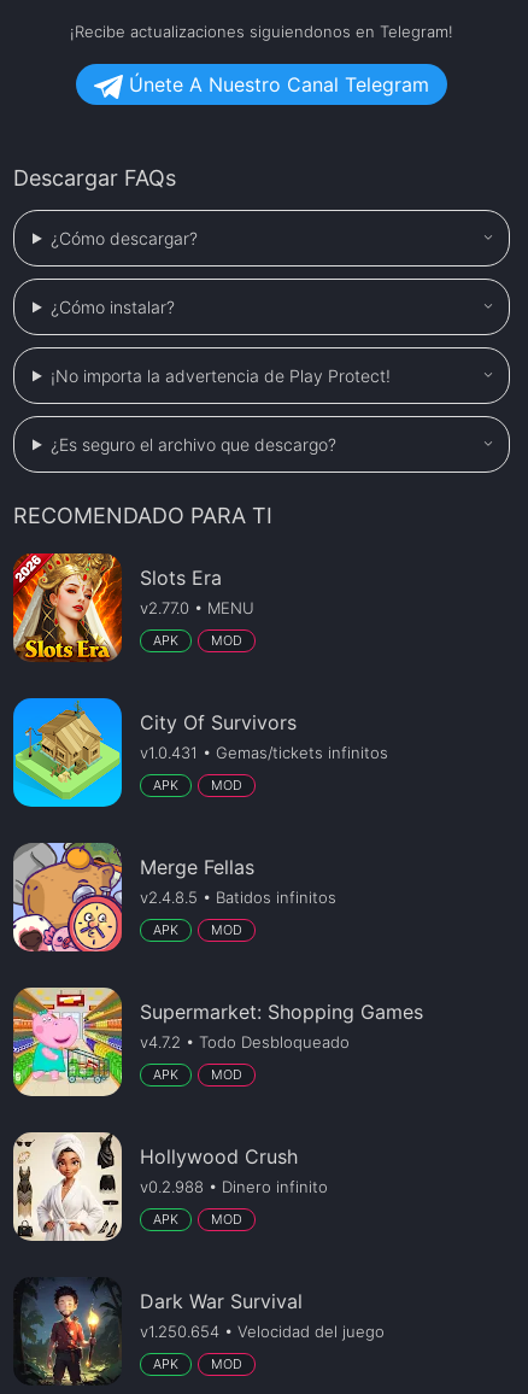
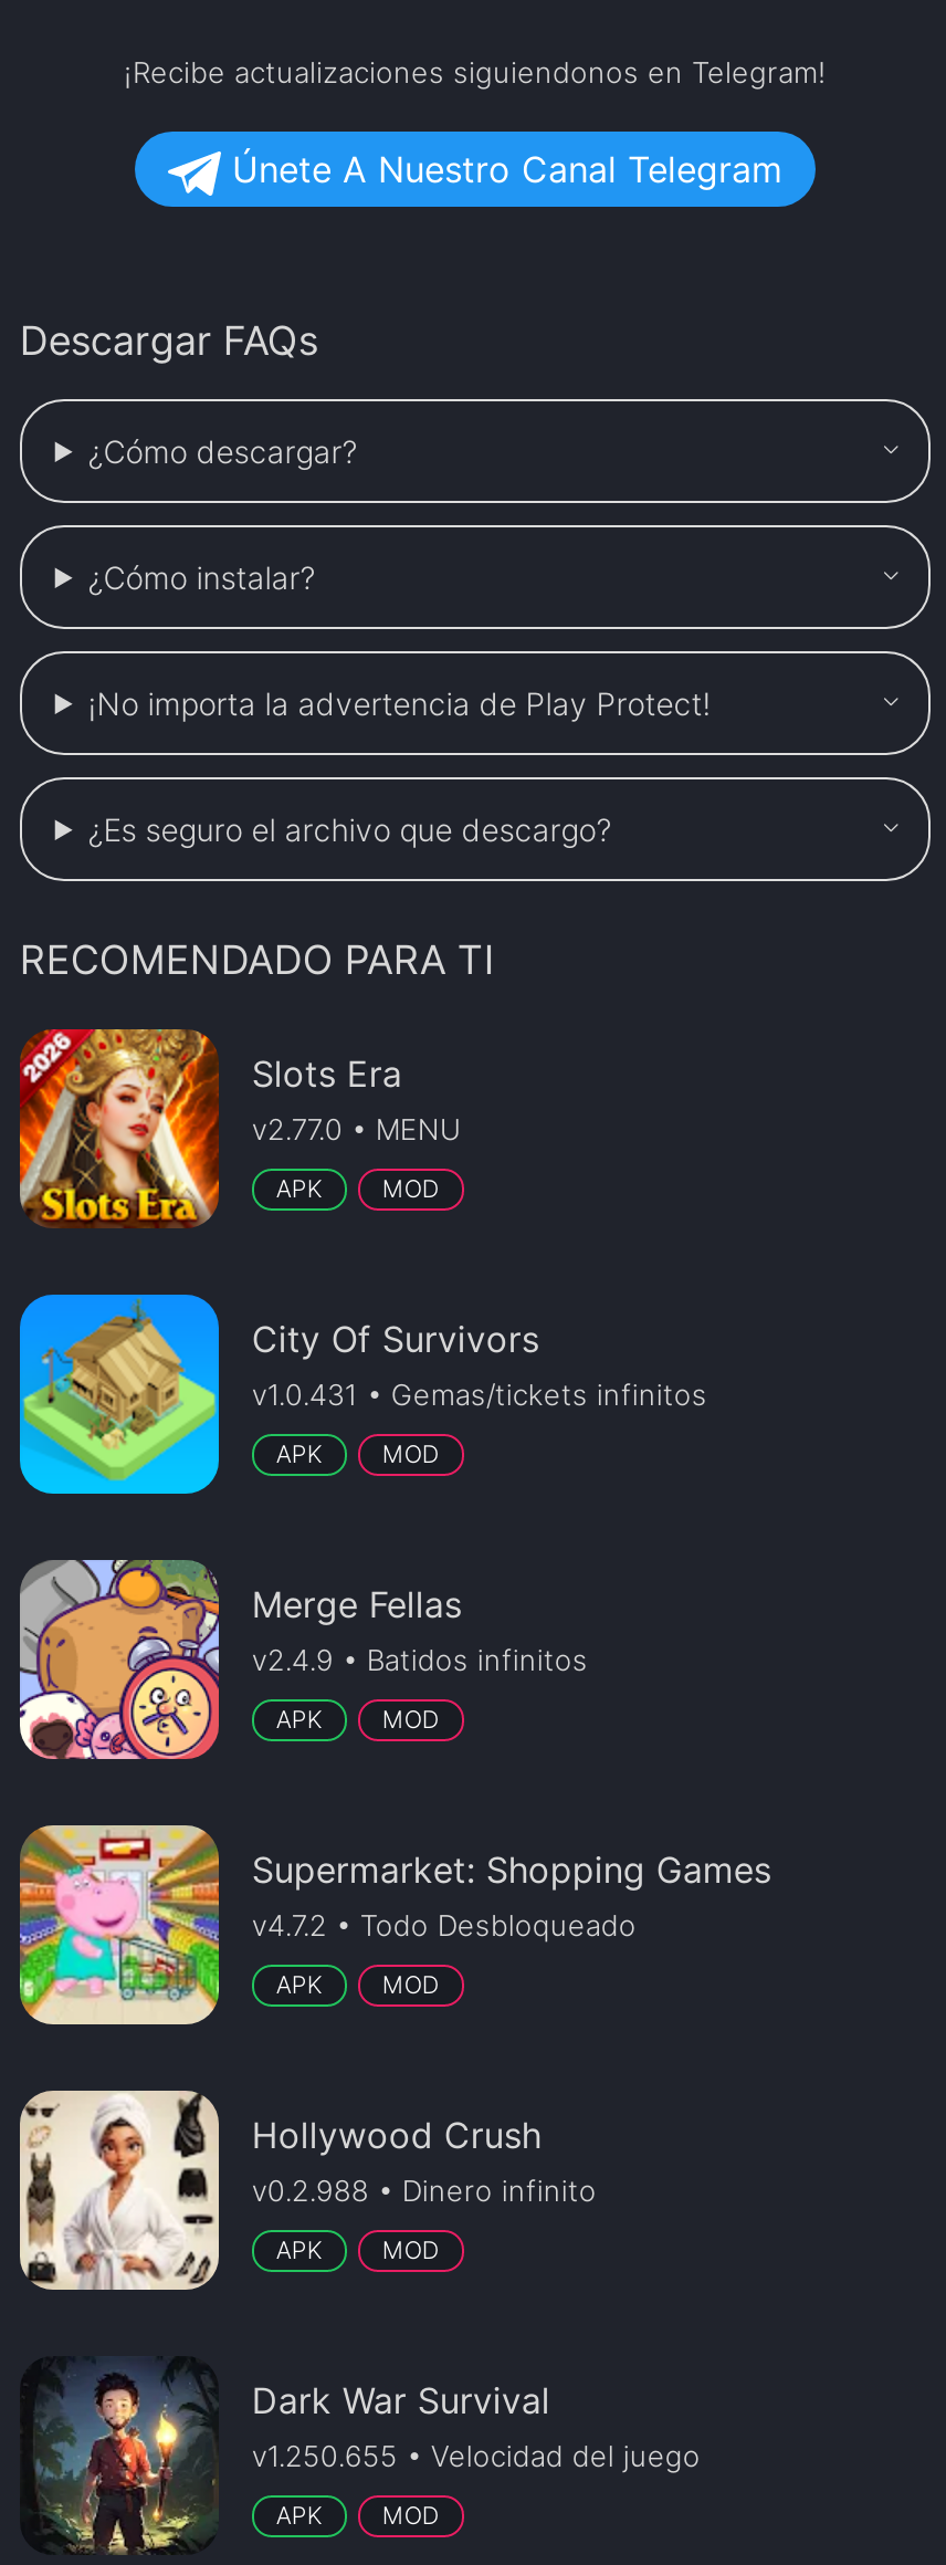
- v2.4.8.5 • Batidos infinitos
+ v2.4.9 • Batidos infinitos

- v1.250.654 • Velocidad del juego
+ v1.250.655 • Velocidad del juego
